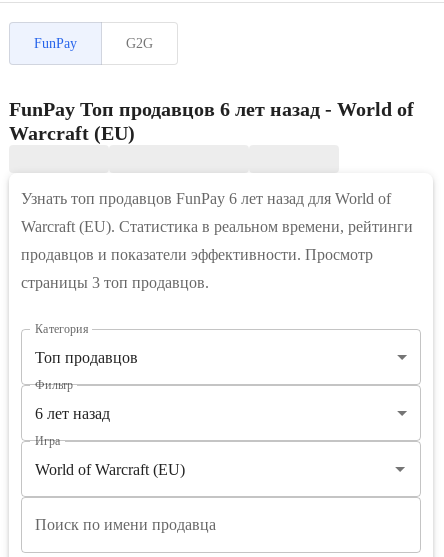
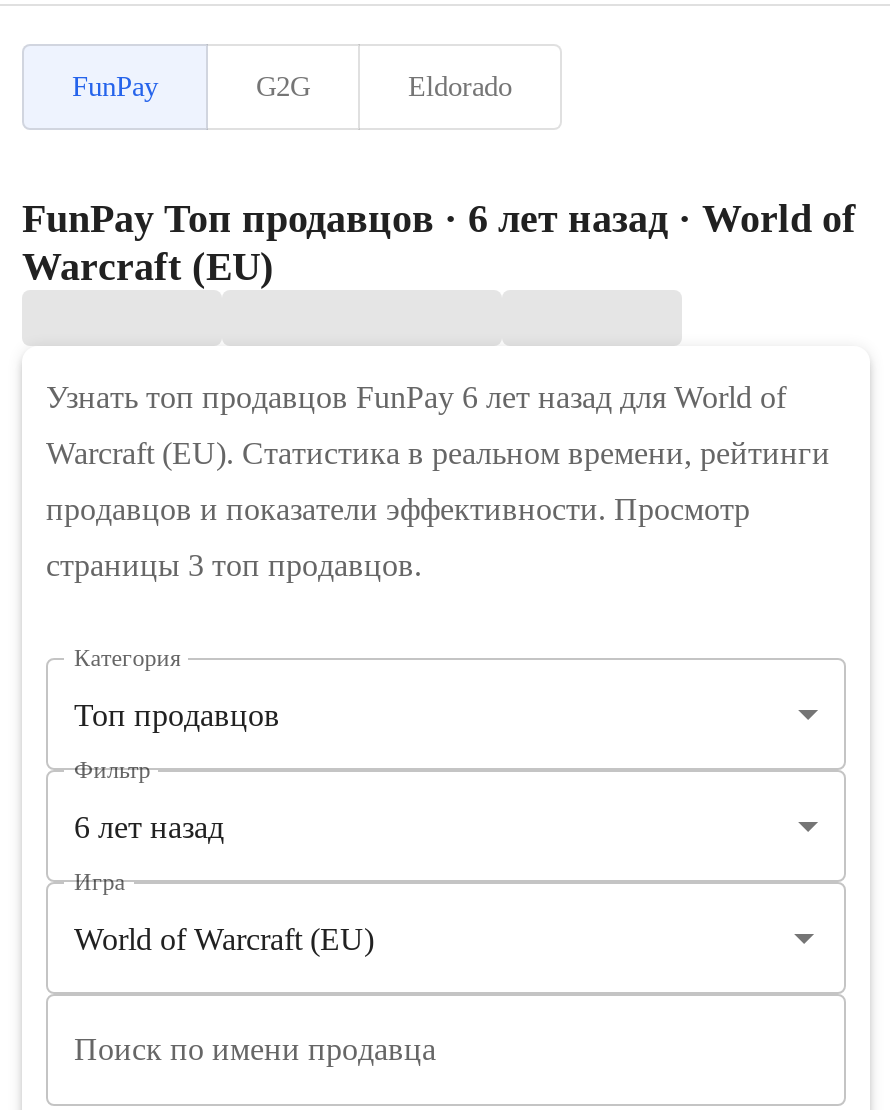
- FunPay Топ продавцов 6 лет назад - World of
+ Eldorado
+ FunPay Топ продавцов · 6 лет назад · World of
